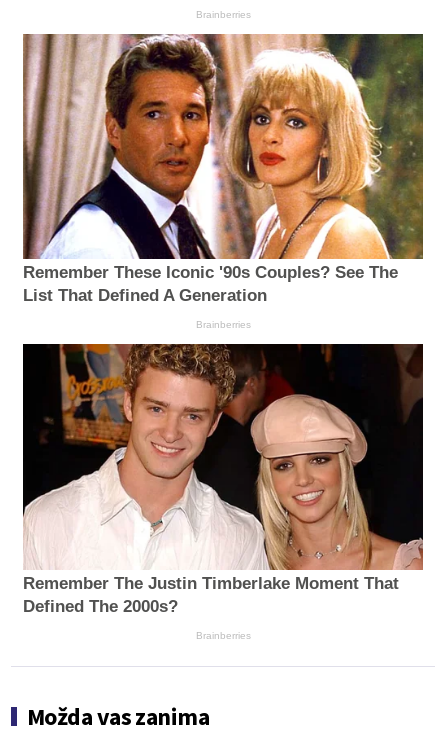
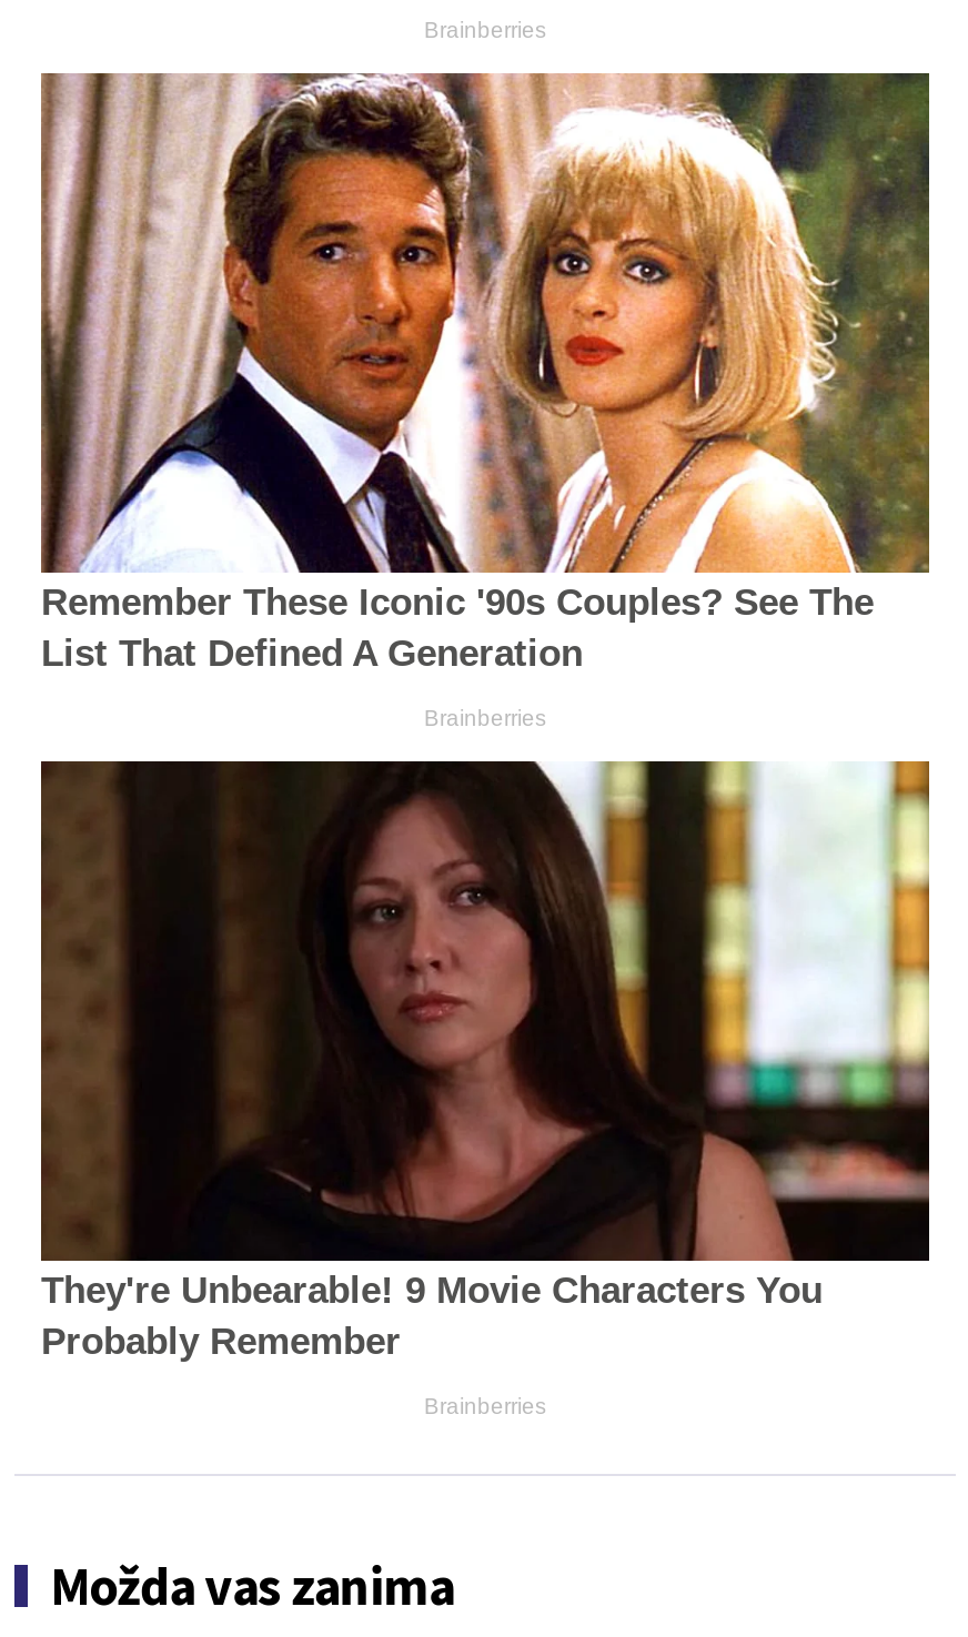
- [image]
- Remember The Justin Timberlake Moment That
- Defined The 2000s?
+ [image]
+ They're Unbearable! 9 Movie Characters You
+ Probably Remember
